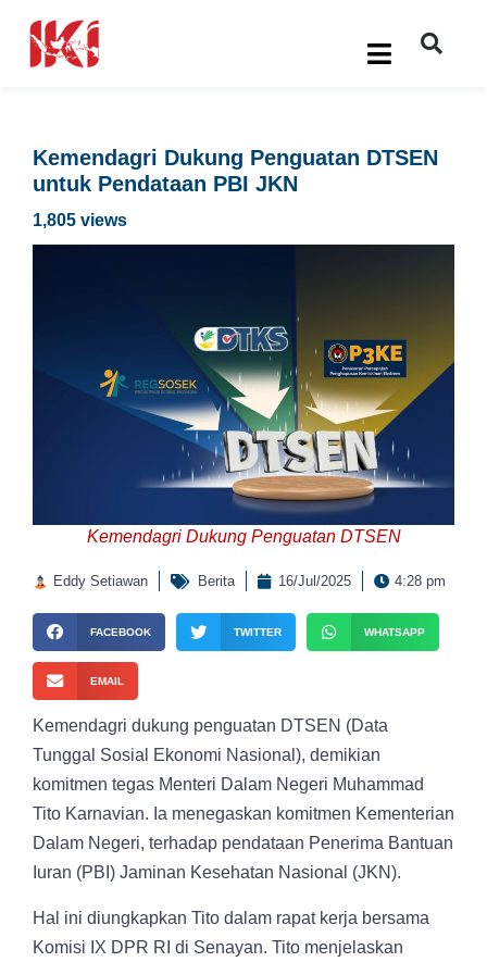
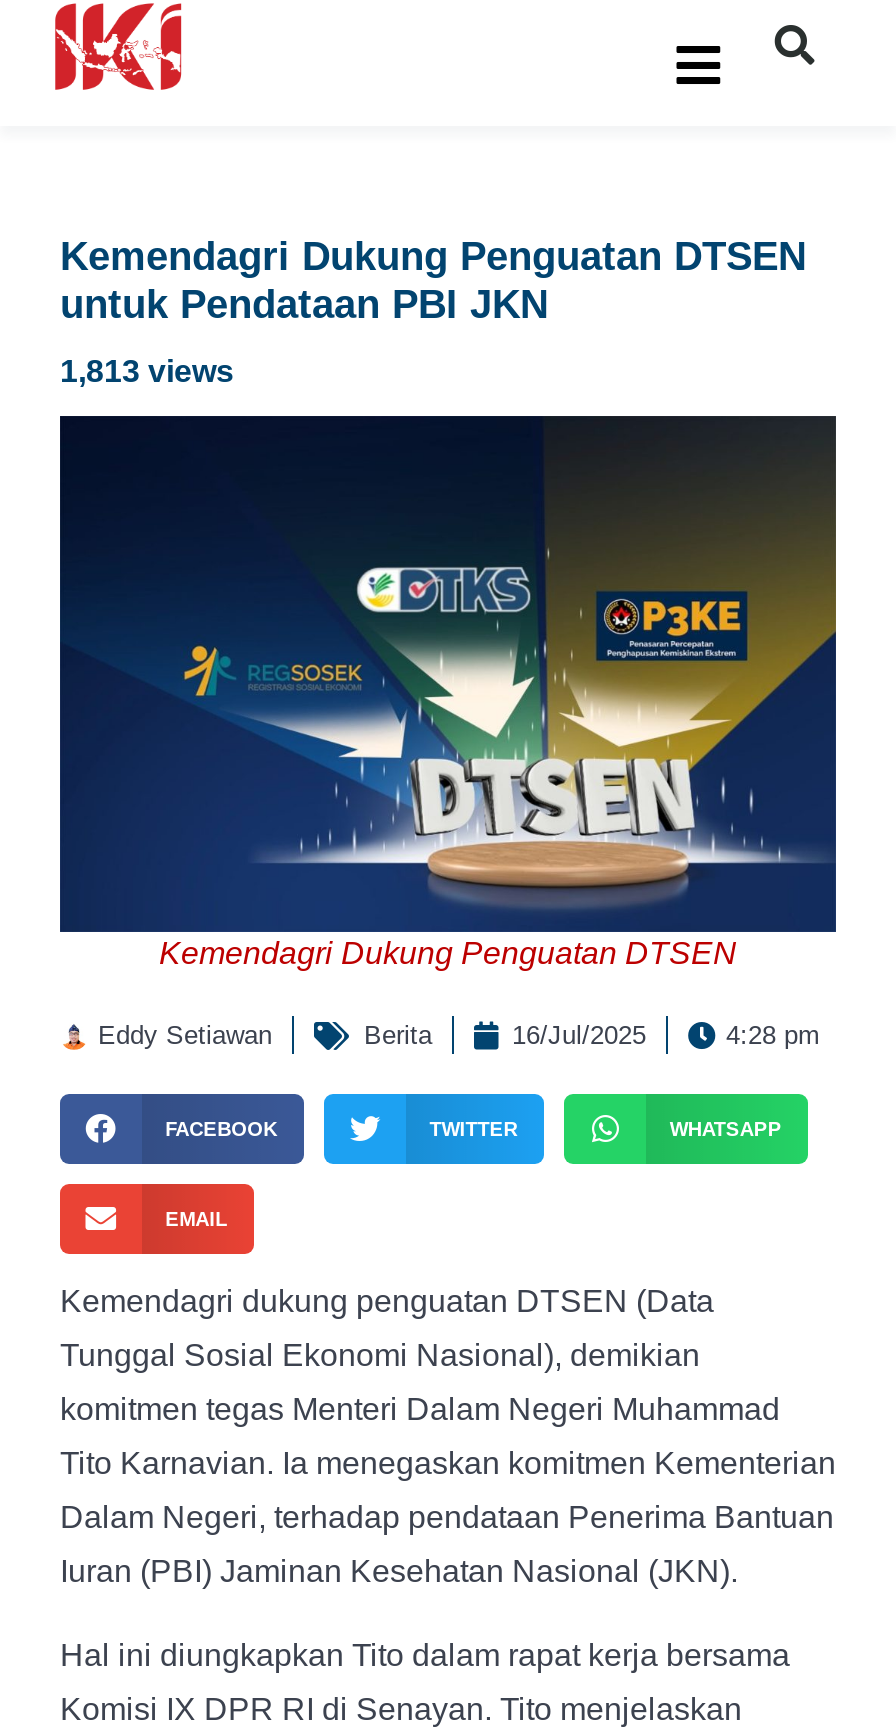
- 1,805 views
+ 1,813 views
